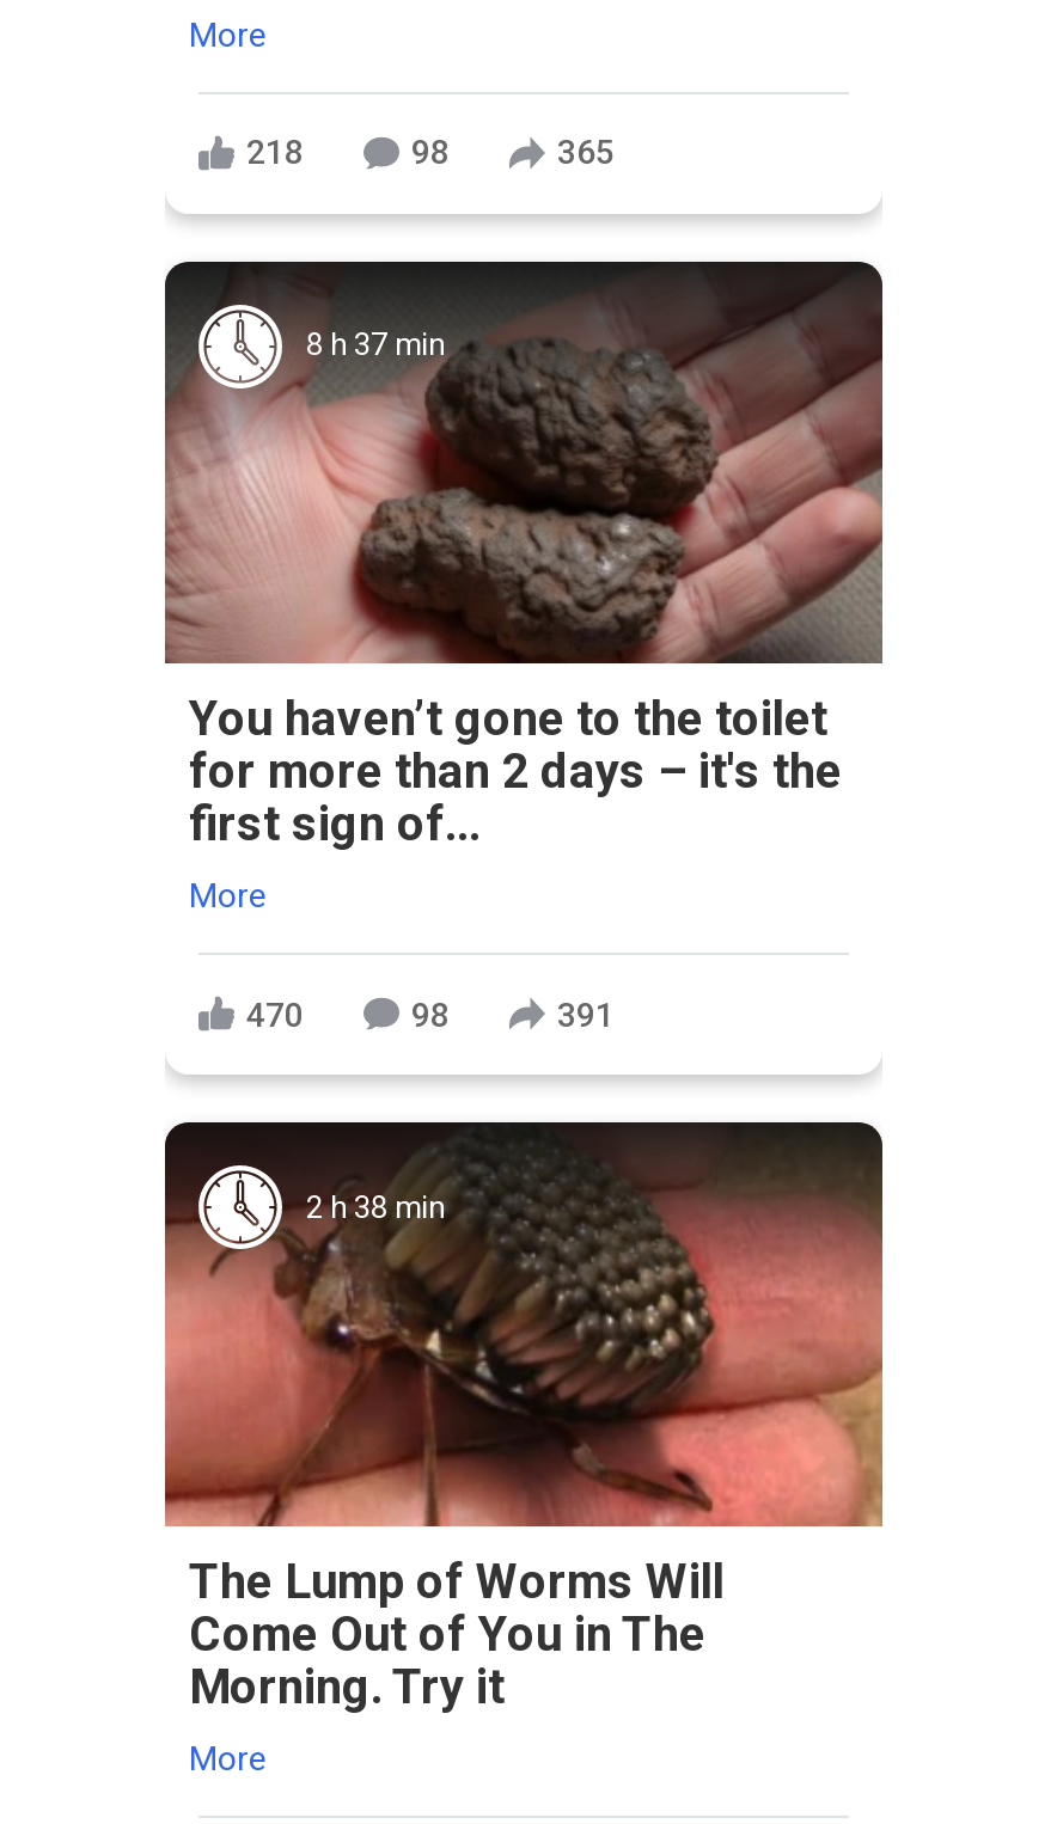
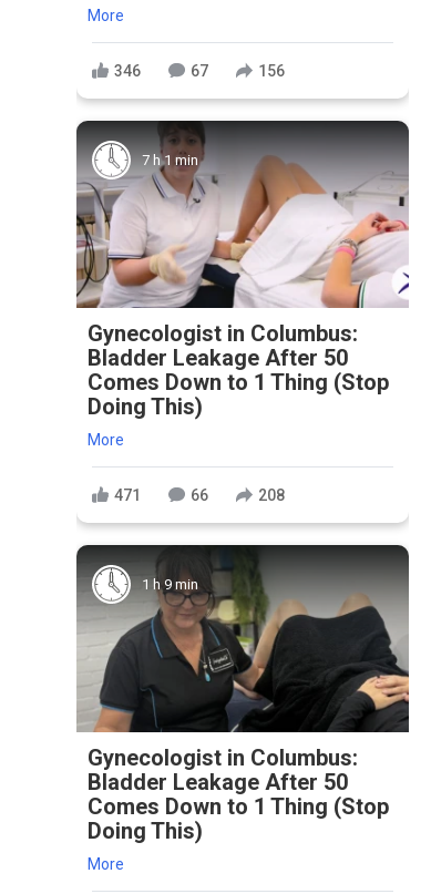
- 218
- 98
- 365
+ 346
+ 67
+ 156

- [image]
- 8 h 37 min
+ [image]
+ 7 h 1 min

- You haven’t gone to the toilet
- for more than 2 days – it's the
- first sign of...
+ Gynecologist in Columbus:
+ Bladder Leakage After 50
+ Comes Down to 1 Thing (Stop
+ Doing This)

- 470
- 98
- 391
+ 471
+ 66
+ 208

- [image]
- 2 h 38 min
+ [image]
+ 1 h 9 min

- The Lump of Worms Will
- Come Out of You in The
- Morning. Try it
+ Gynecologist in Columbus:
+ Bladder Leakage After 50
+ Comes Down to 1 Thing (Stop
+ Doing This)
